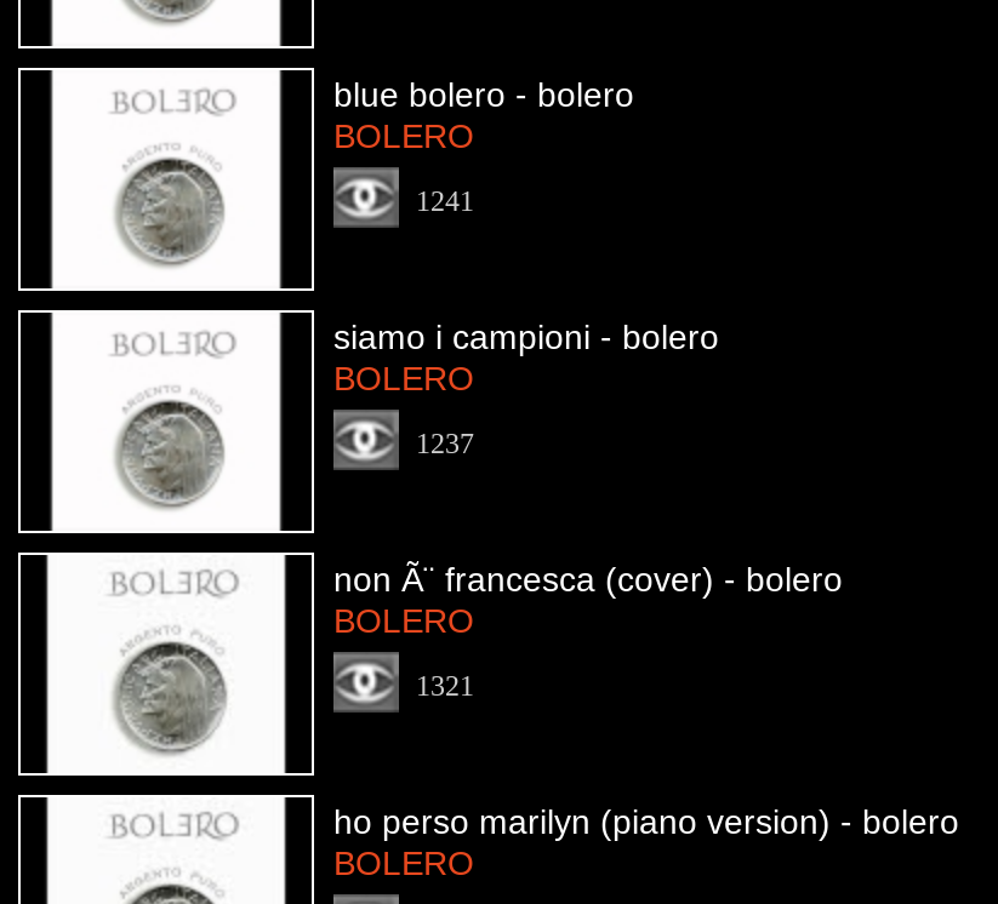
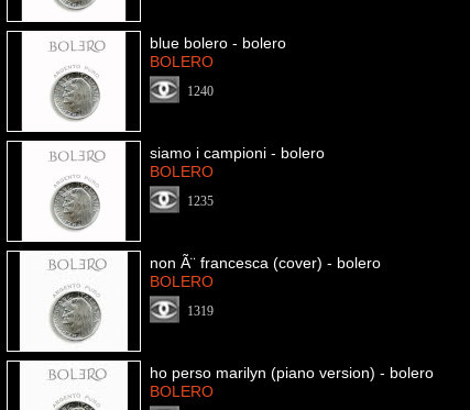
- 1241
+ 1240

- 1237
+ 1235

- 1321
+ 1319
